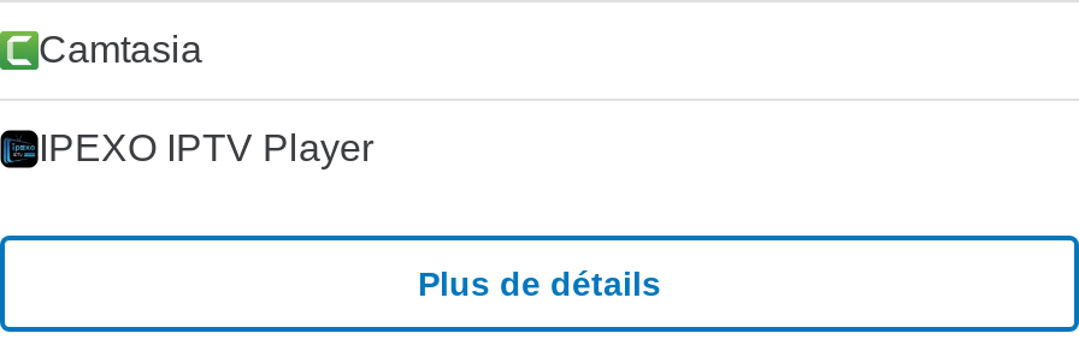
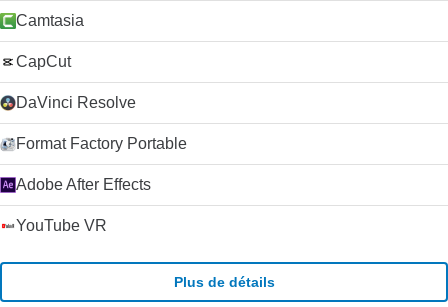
- IPEXO IPTV Player
+ CapCut
+ DaVinci Resolve
+ Format Factory Portable
+ Adobe After Effects
+ YouTube VR
